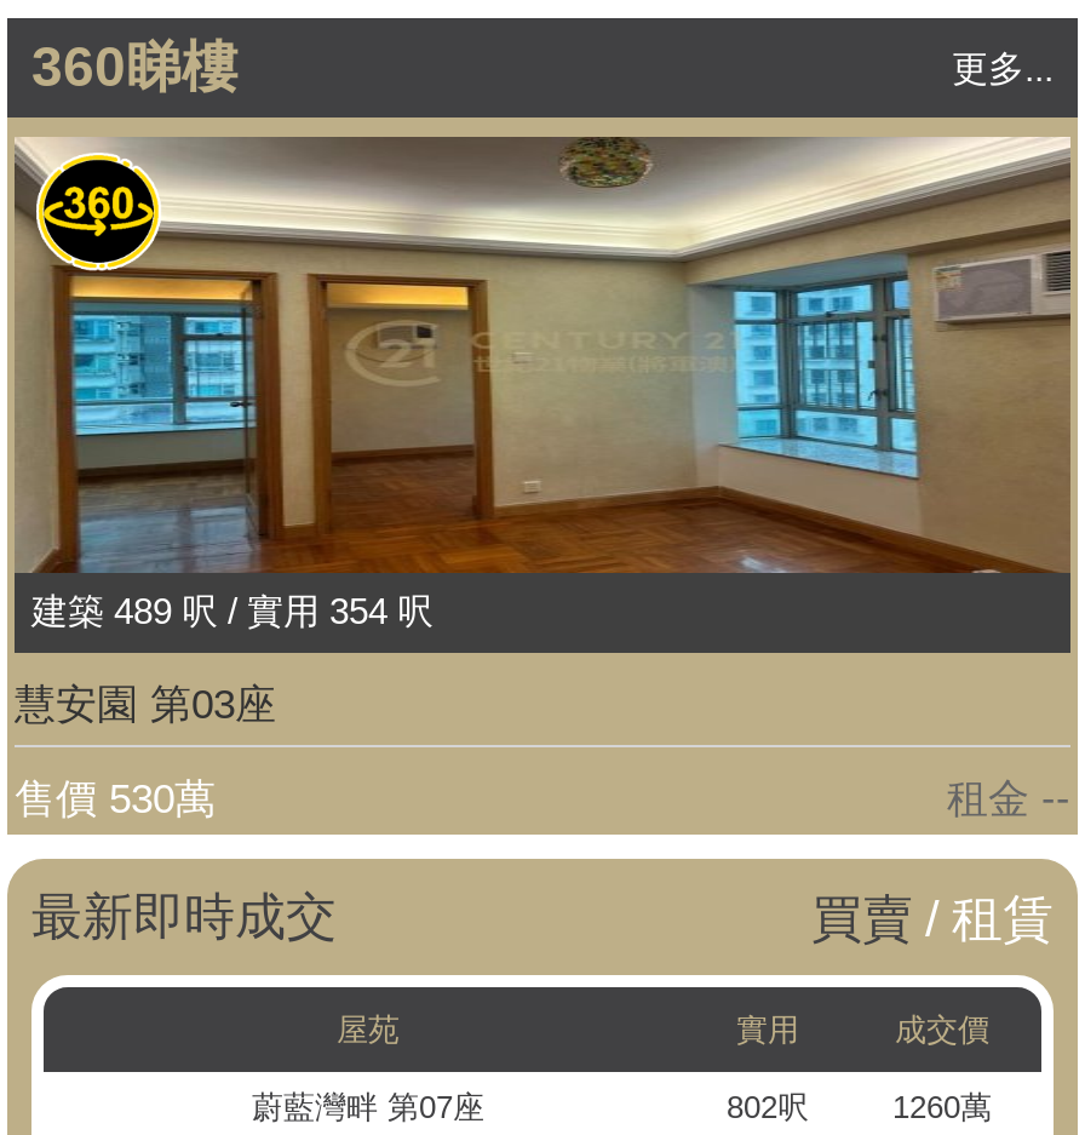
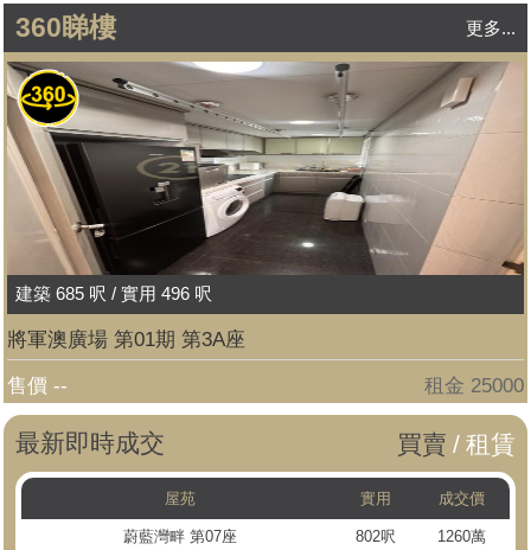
- [image]
- 建築 489 呎 / 實用 354 呎
+ [image]
+ 建築 685 呎 / 實用 496 呎

- 慧安園 第03座
+ 將軍澳廣場 第01期 第3A座

- 售價 530萬
- 租金 --
+ 售價 --
+ 租金 25000
